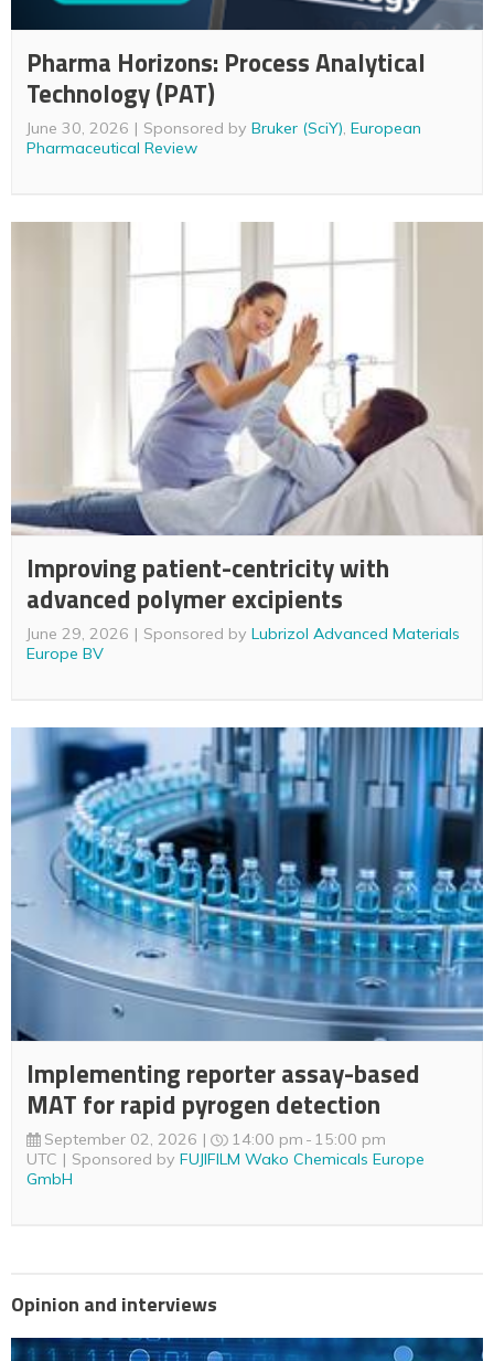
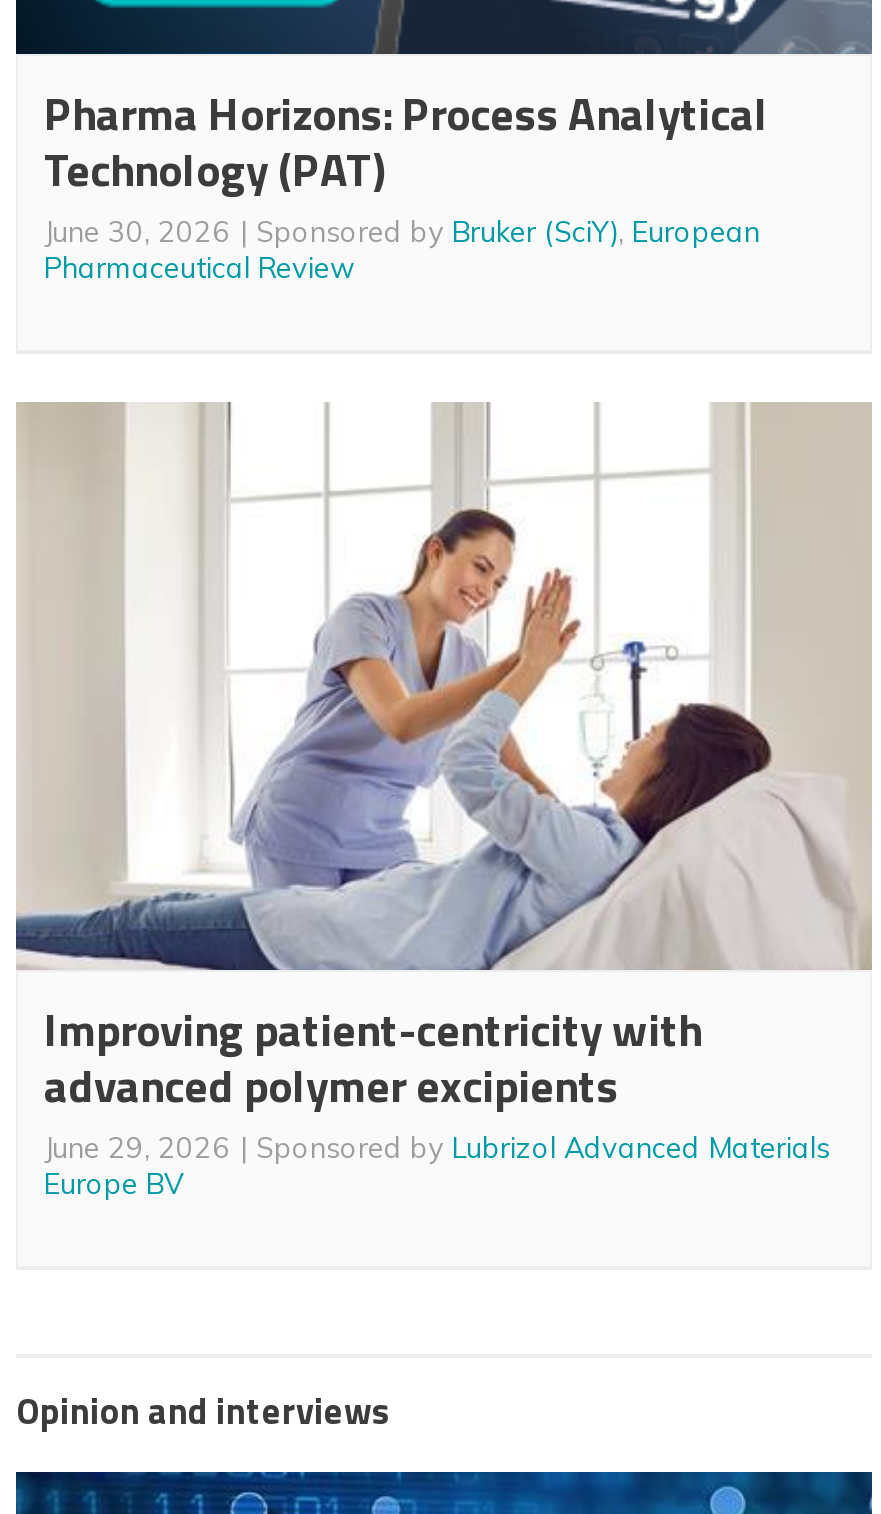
- [image]
- Implementing reporter assay-based
- MAT for rapid pyrogen detection
- September 02, 2026
- 14:00 pm 15:00 pm
- UTC
- Sponsored by FUJIFILM Wako Chemicals Europe
- GmbH
